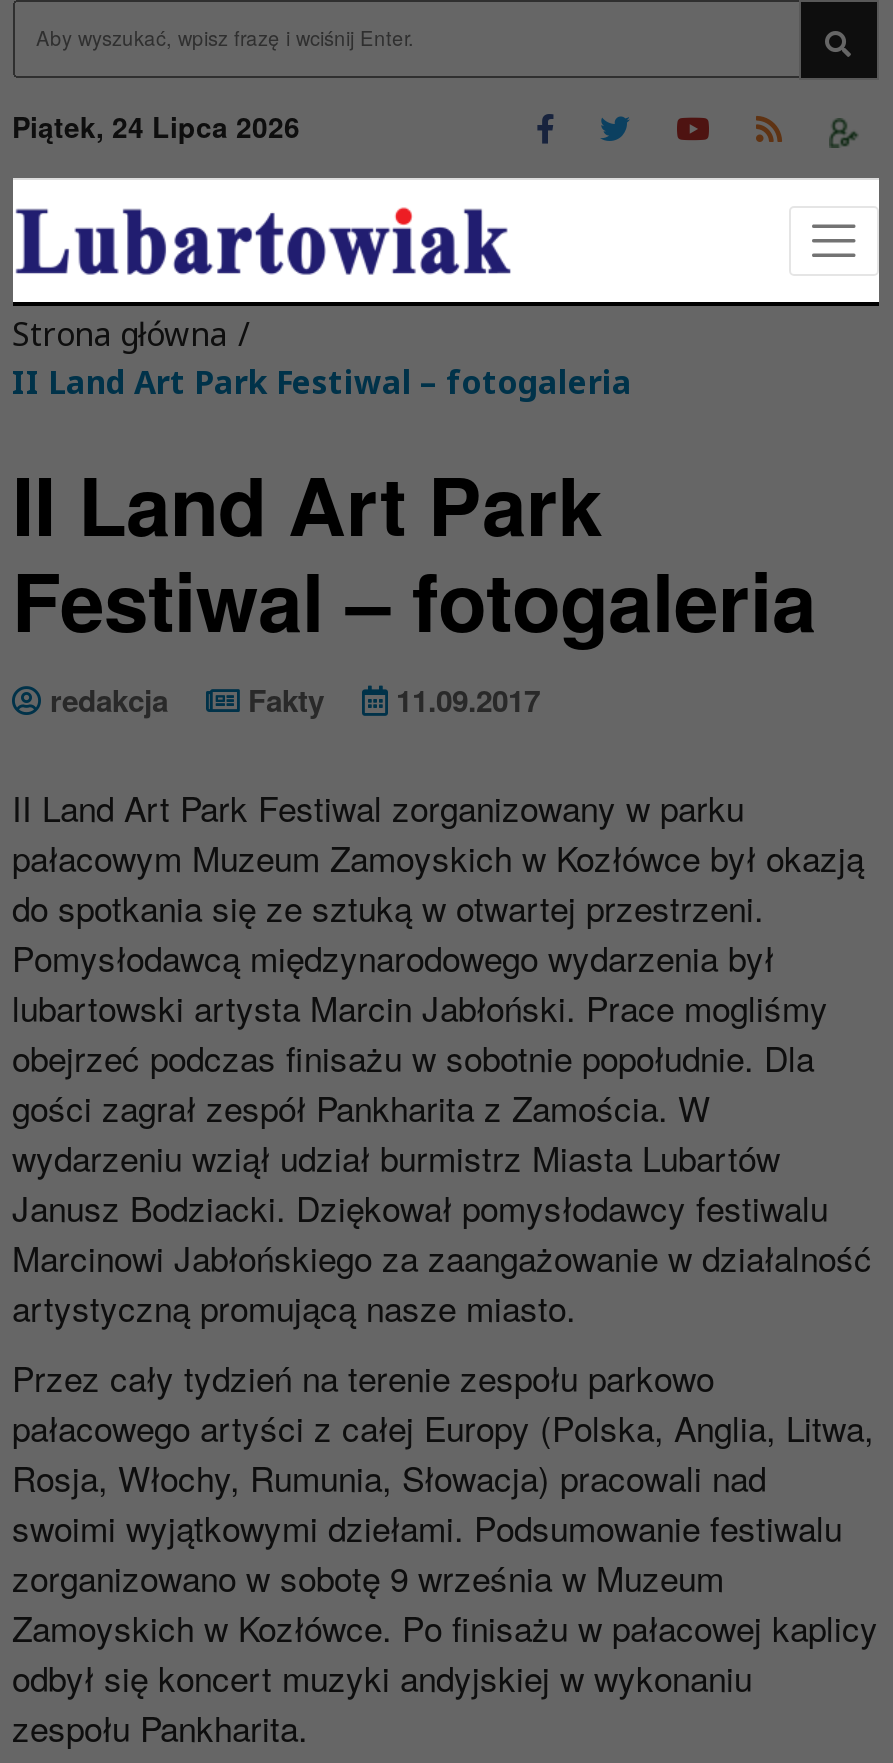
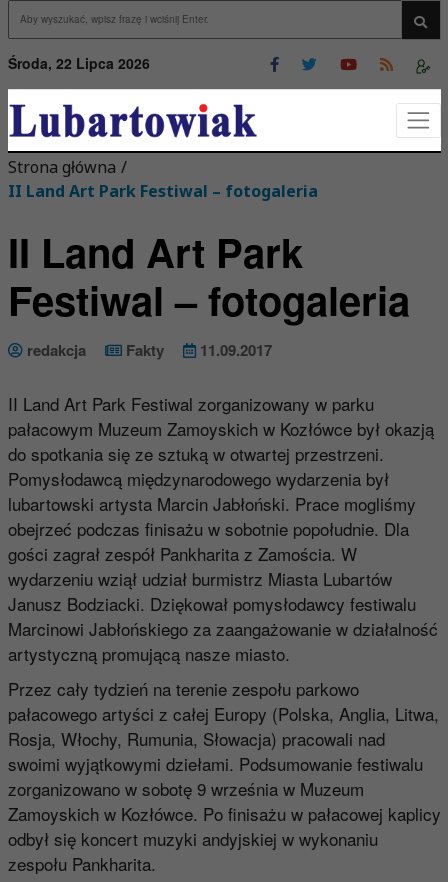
- Piątek, 24 Lipca 2026
+ Środa, 22 Lipca 2026
